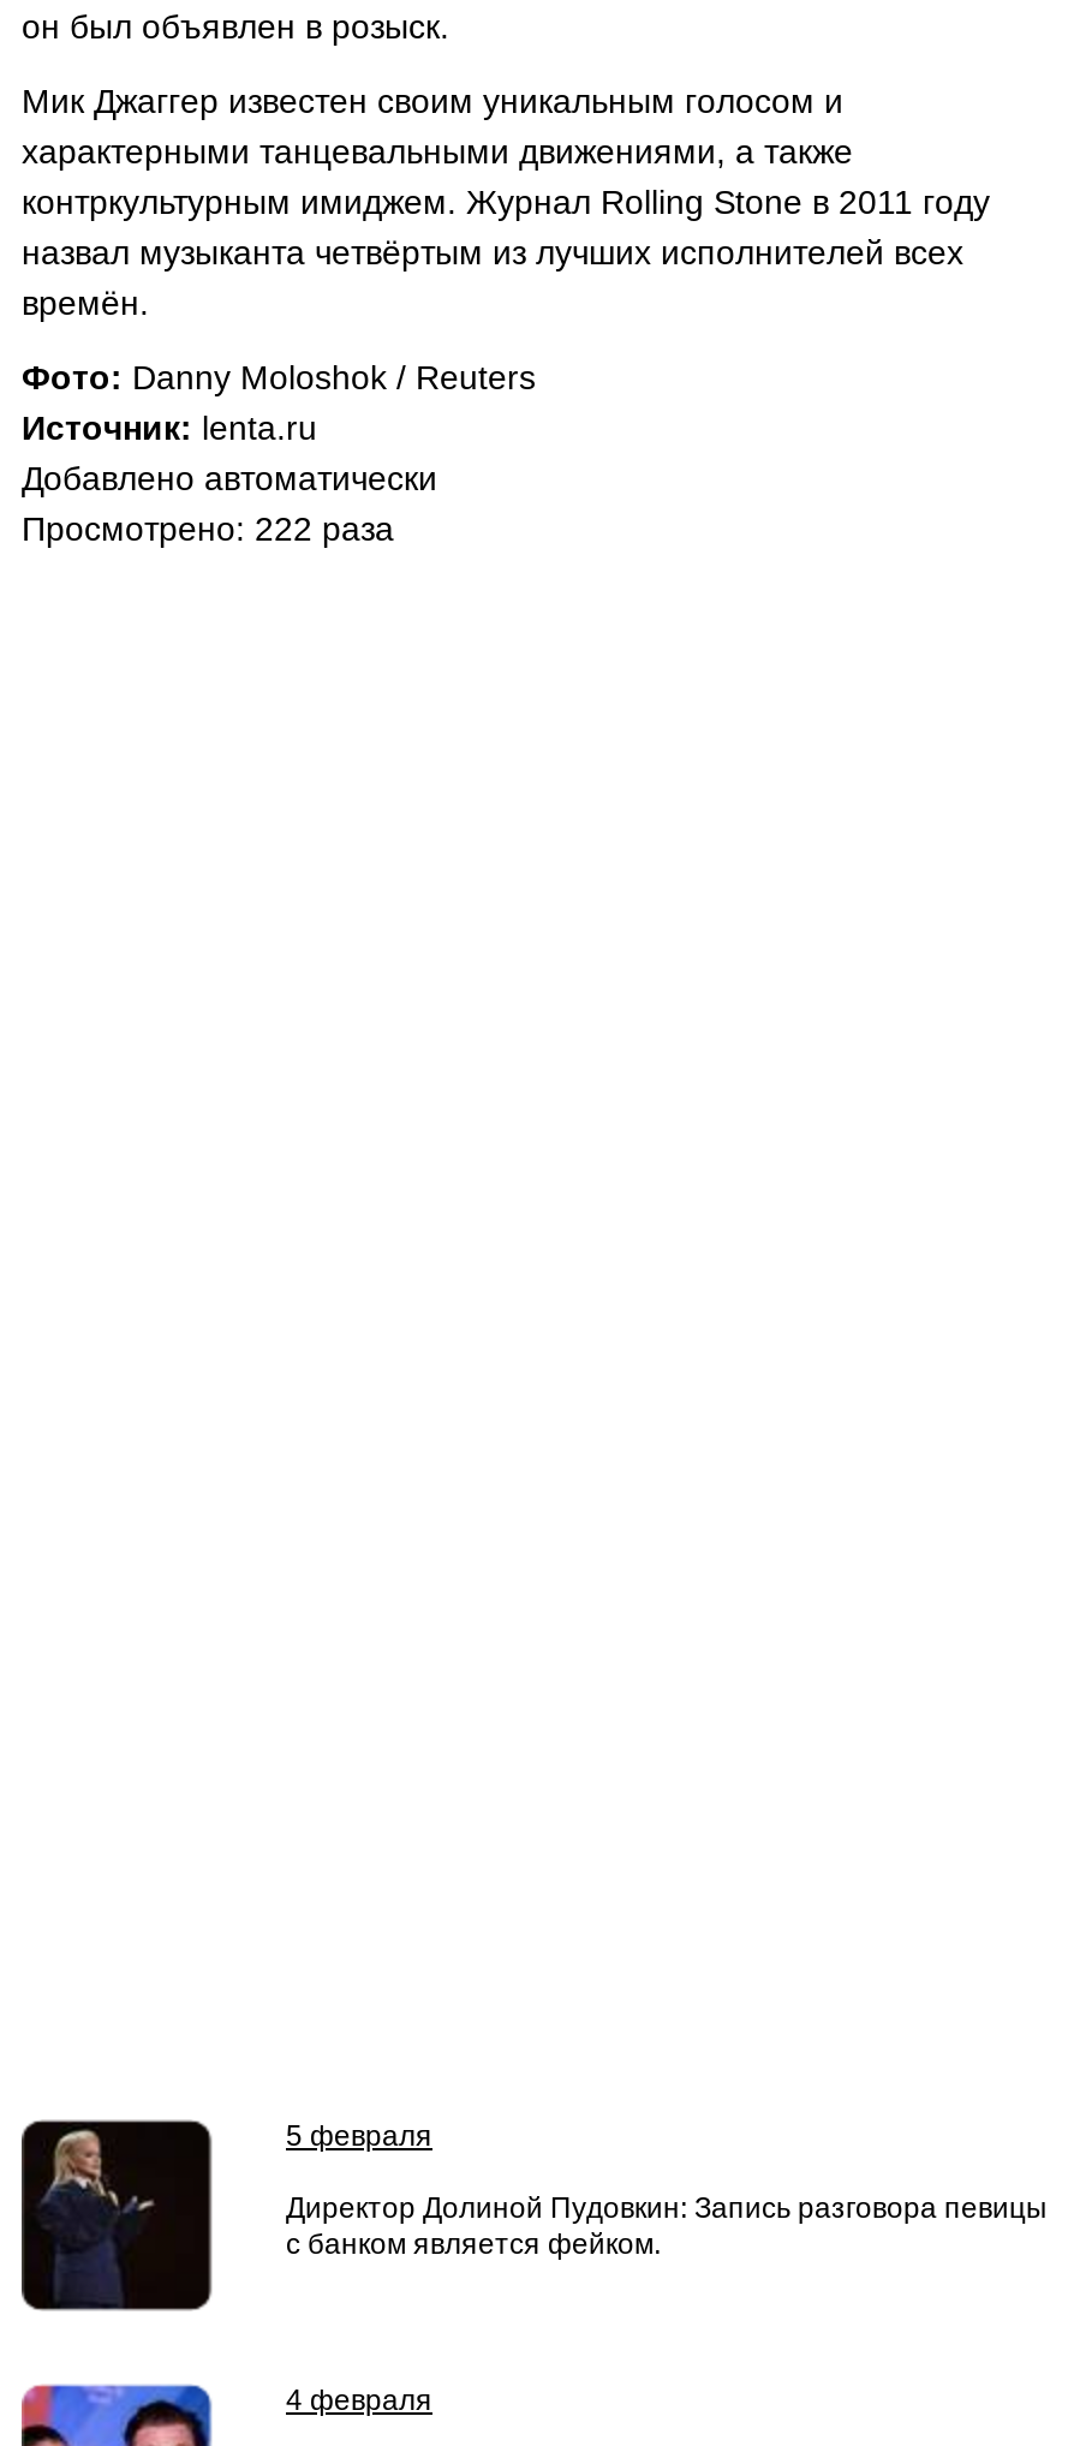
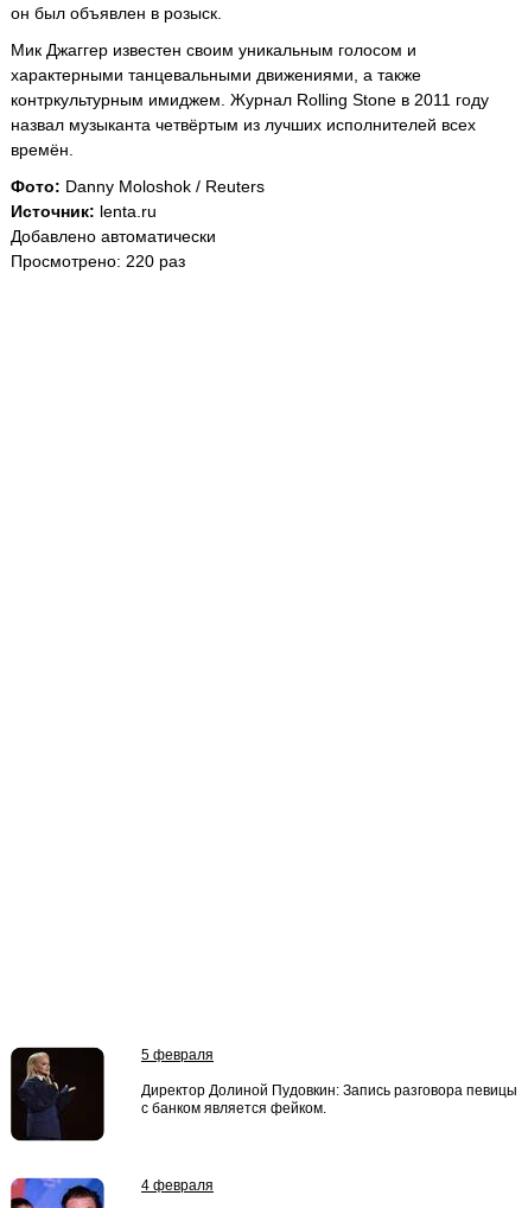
- Просмотрено: 222 раза
+ Просмотрено: 220 раз
